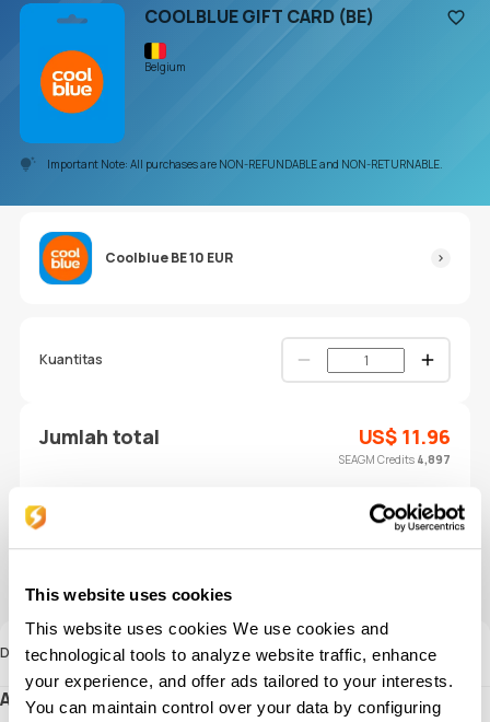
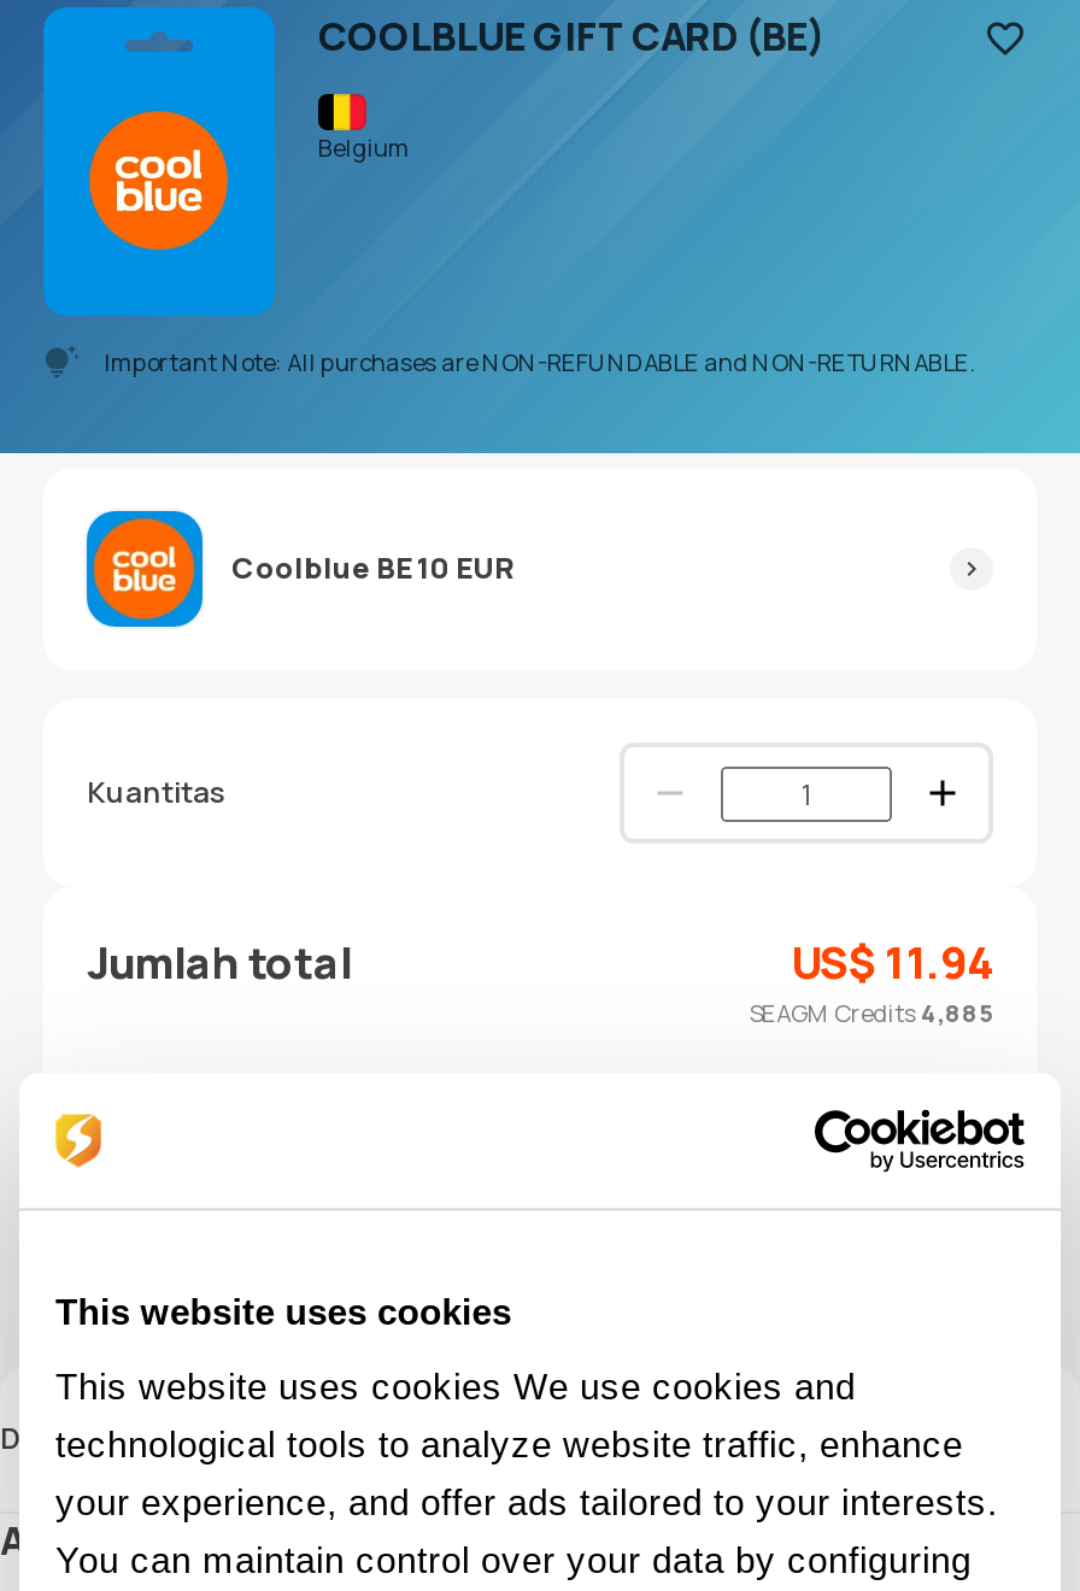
- US$11.96
- SEAGM Credits 4,897
+ US$11.94
+ SEAGM Credits 4,885
